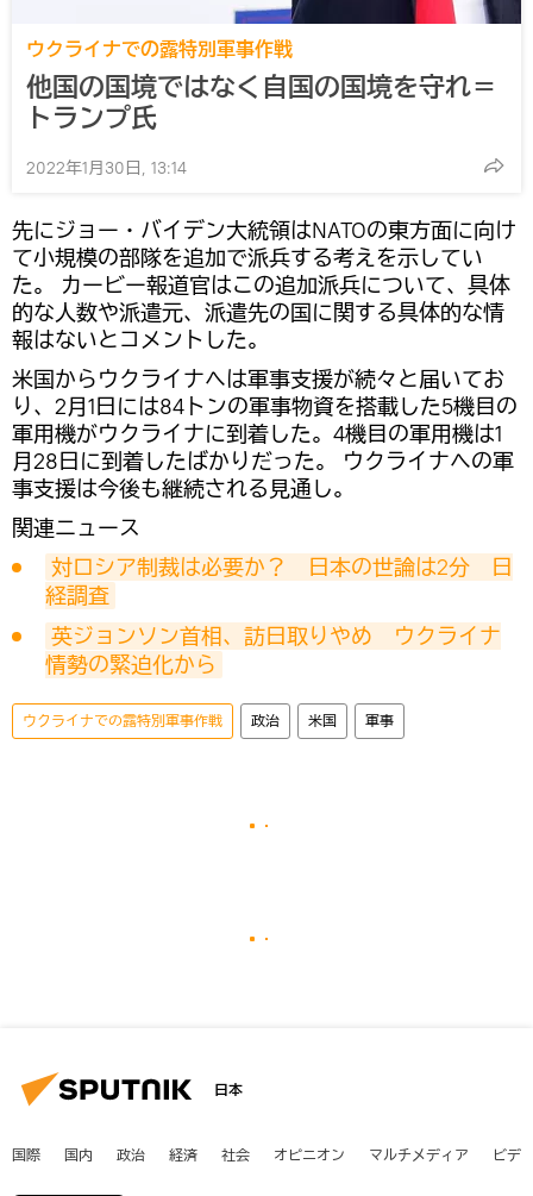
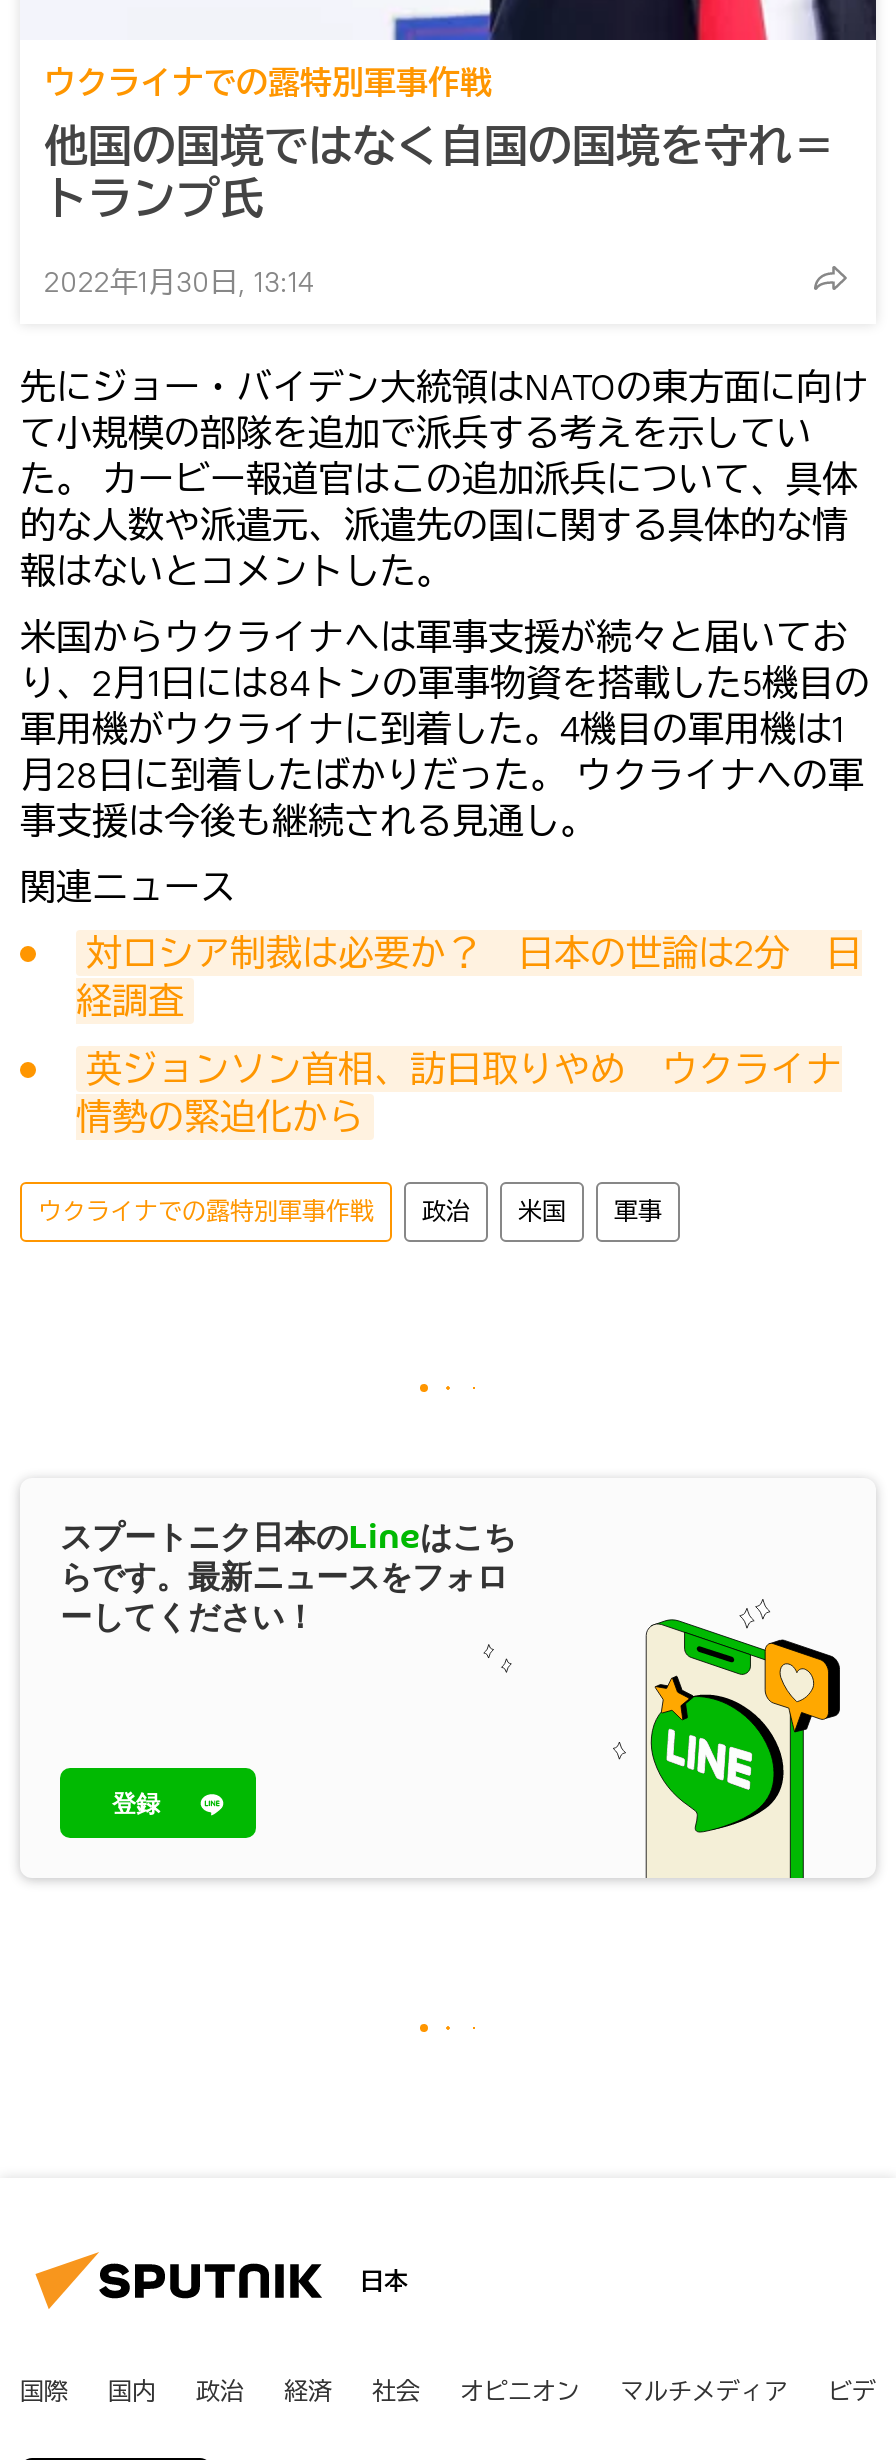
+ スプートニク日本のLineはこち
+ らです。最新ニュースをフォロ
+ ーしてください！

+ 登録

+ [image]
